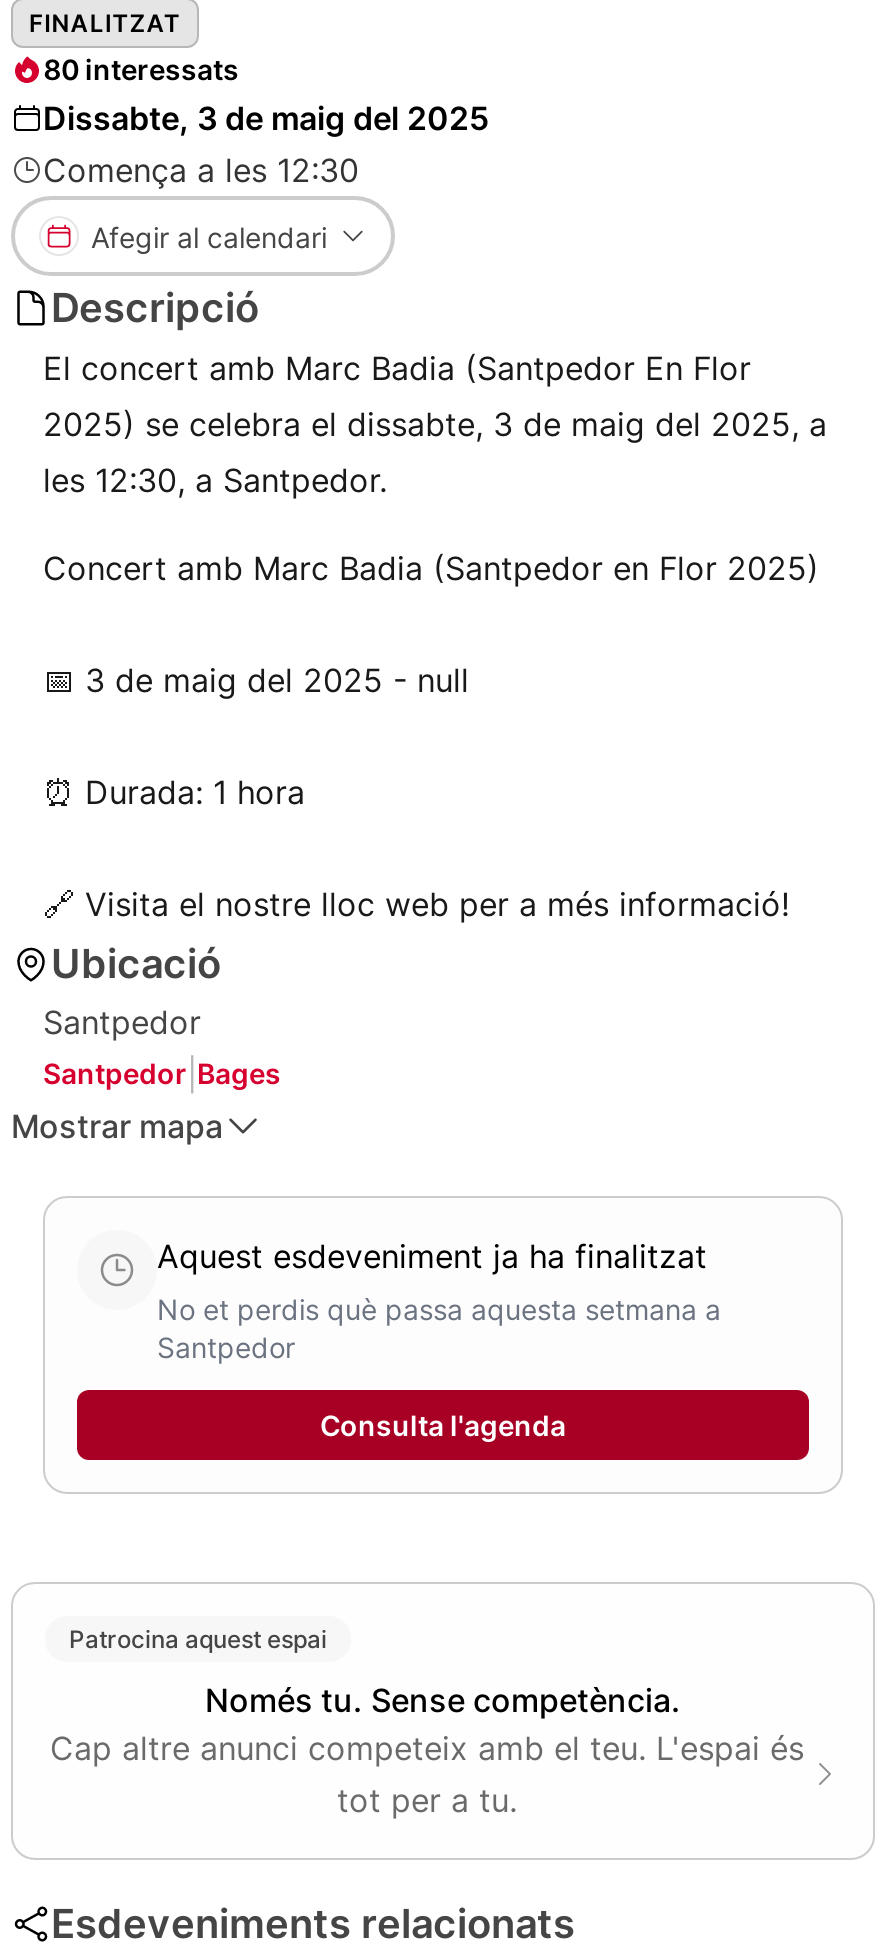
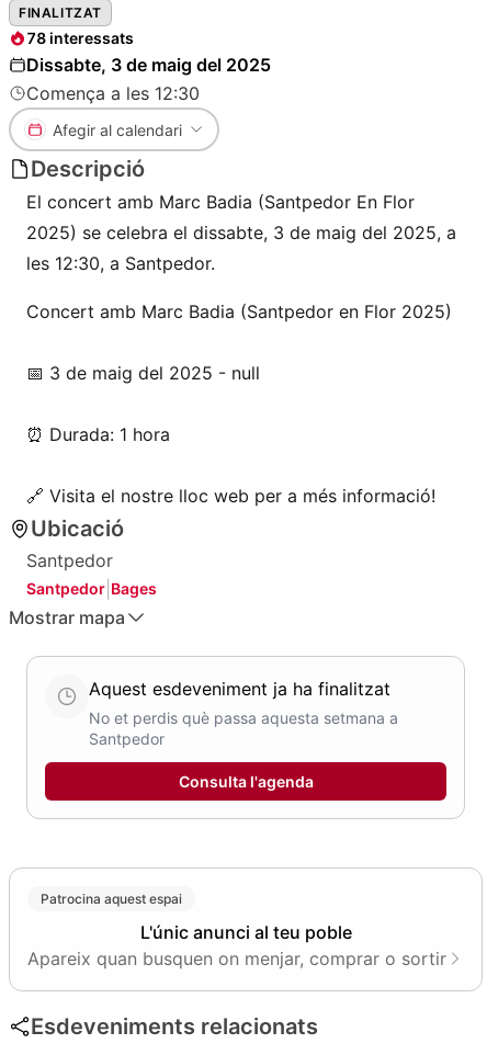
- 80 interessats
+ 78 interessats

- Només tu. Sense competència.
- Cap altre anunci competeix amb el teu. L'espai és
- tot per a tu.
+ L'únic anunci al teu poble
+ Apareix quan busquen on menjar, comprar o sortir
